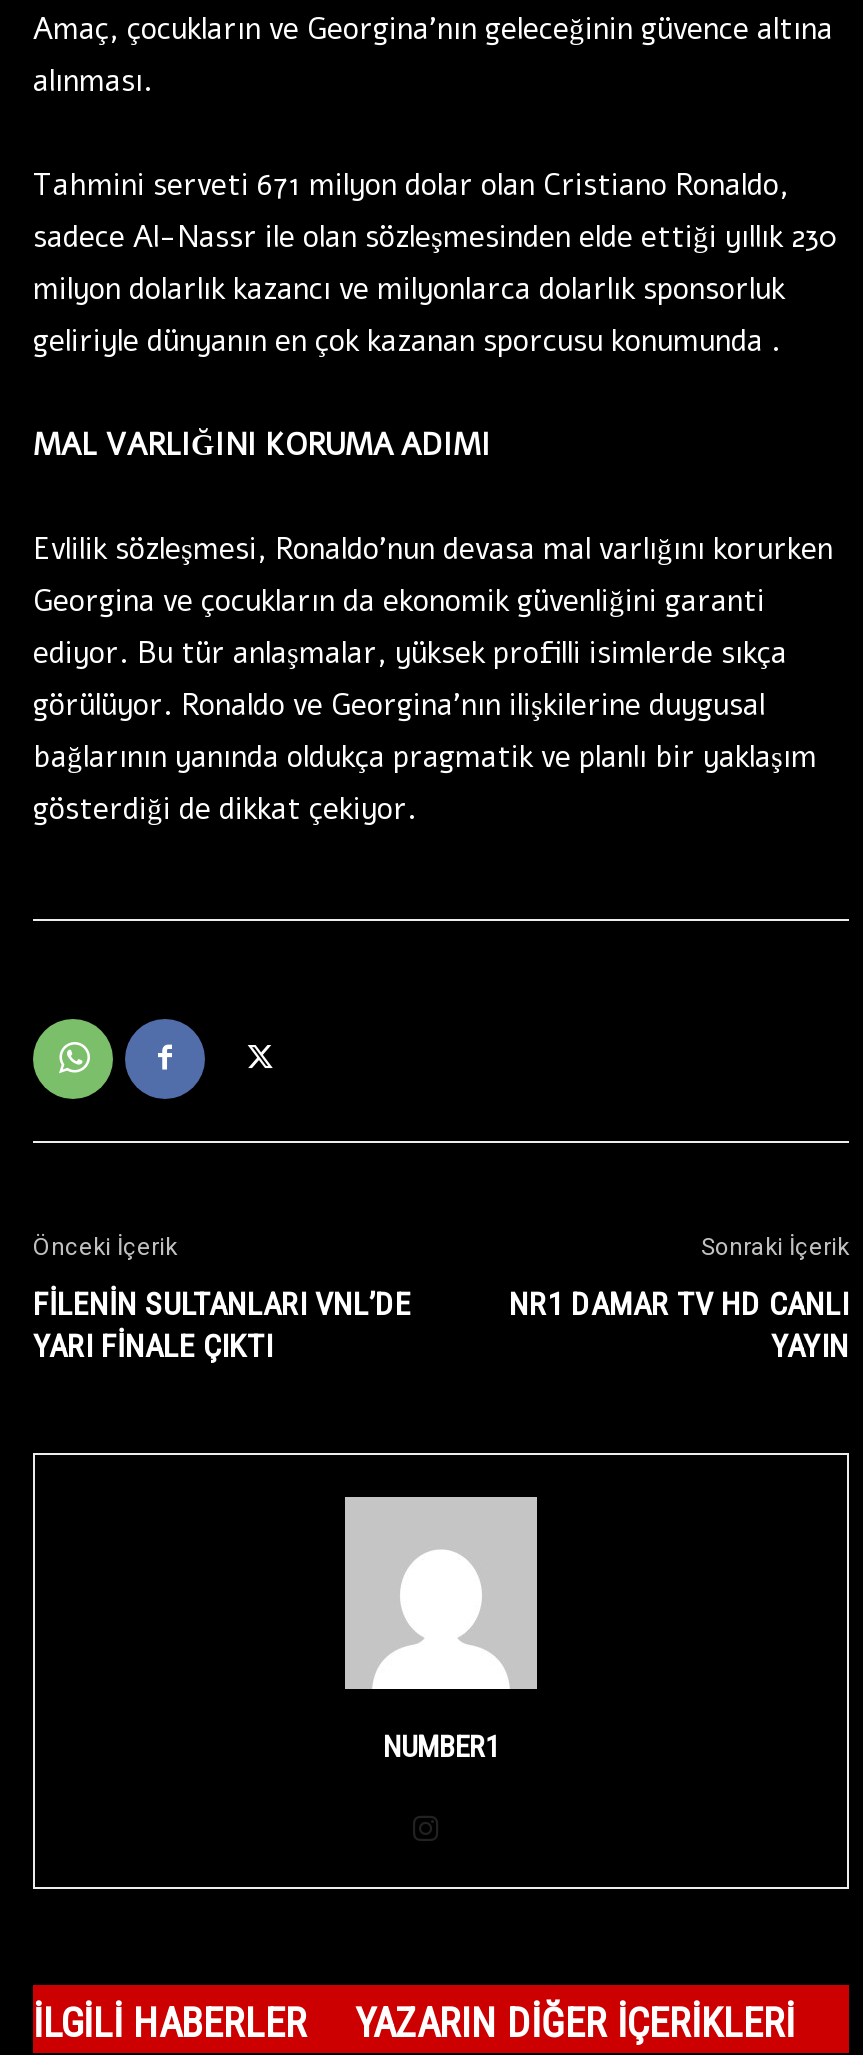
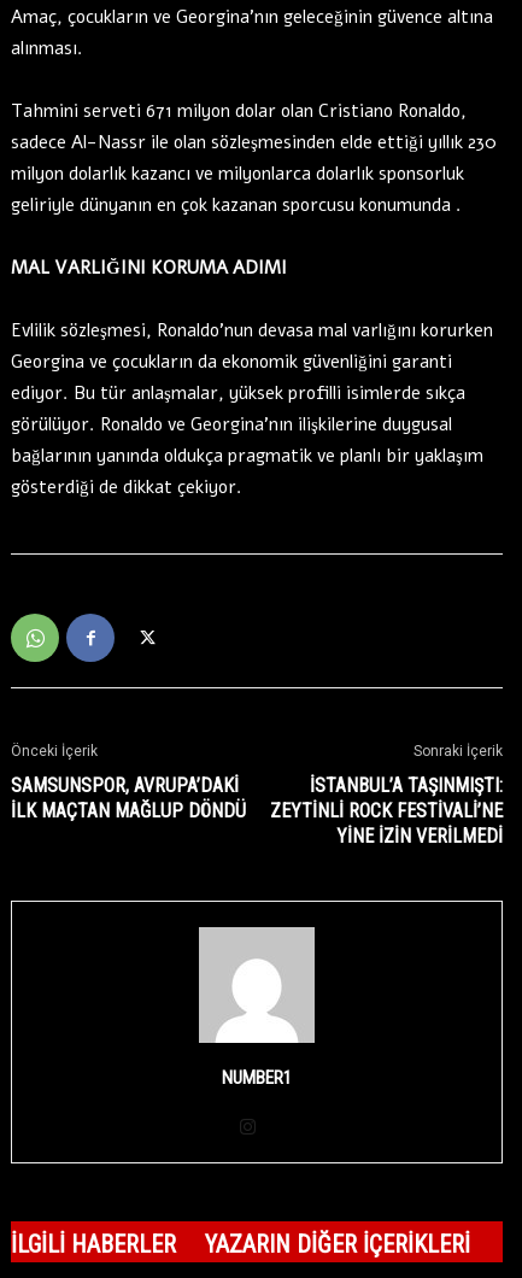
- FİLENİN SULTANLARI VNL’DE
- YARI FİNALE ÇIKTI
+ SAMSUNSPOR, AVRUPA’DAKI
+ ILK MAÇTAN MAĞLUP DÖNDÜ

- NR1 DAMAR TV HD CANLI
- YAYIN
+ İSTANBUL’A TAŞINMIŞTI:
+ ZEYTINLI ROCK FESTIVALI’NE
+ YINE IZIN VERILMEDI
